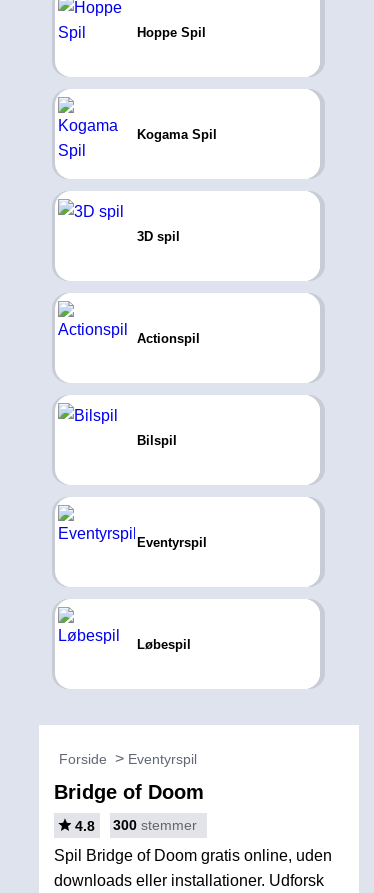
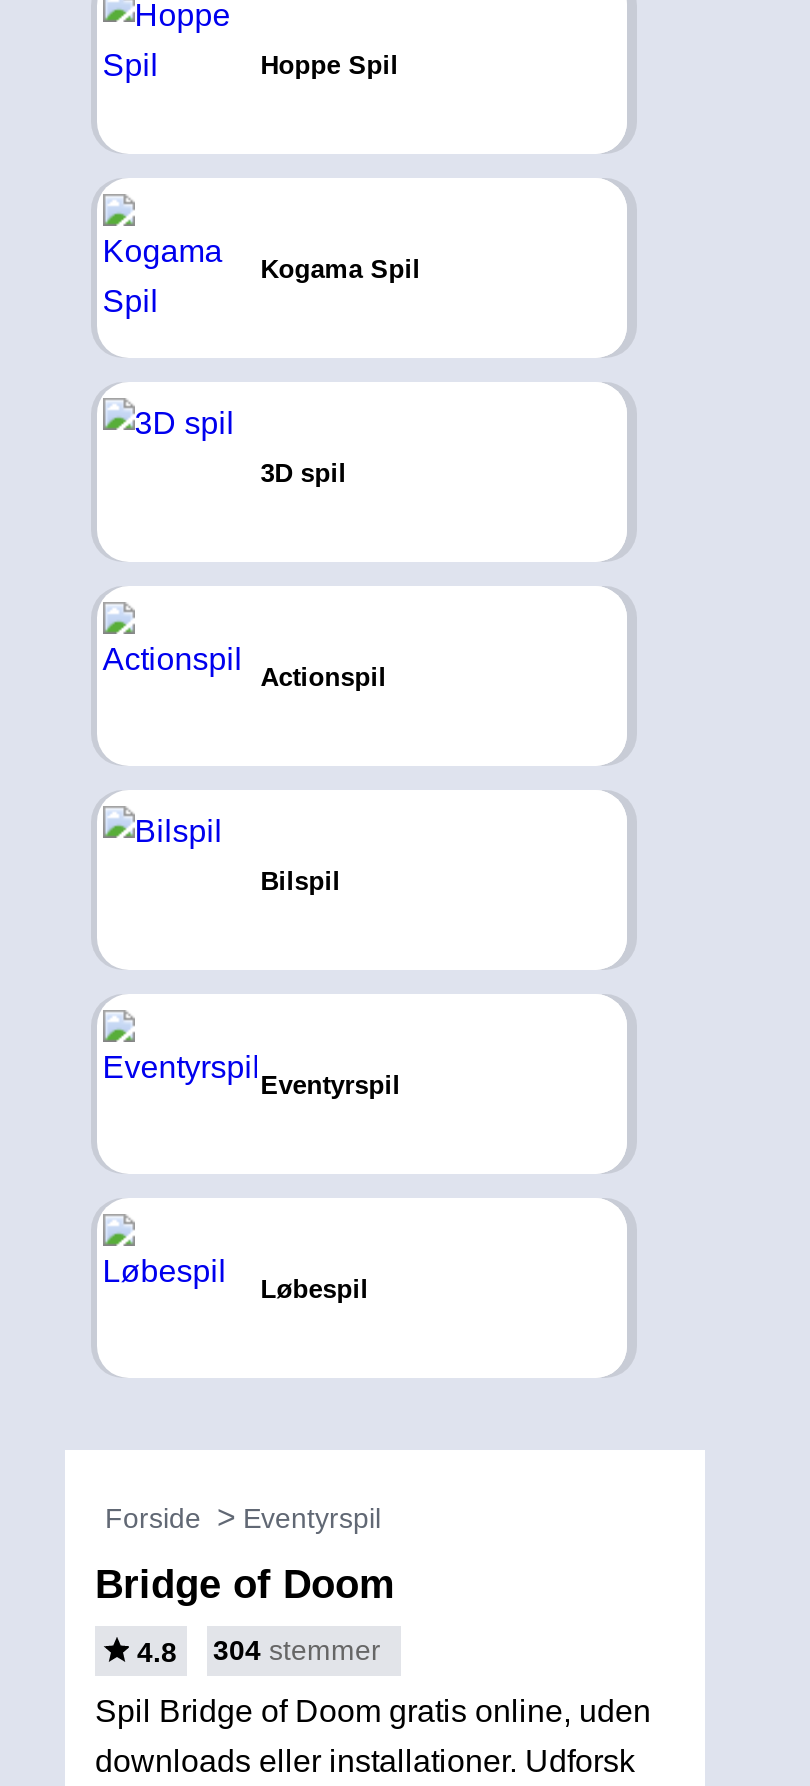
- 4.8 300 stemmer
+ 4.8 304 stemmer
